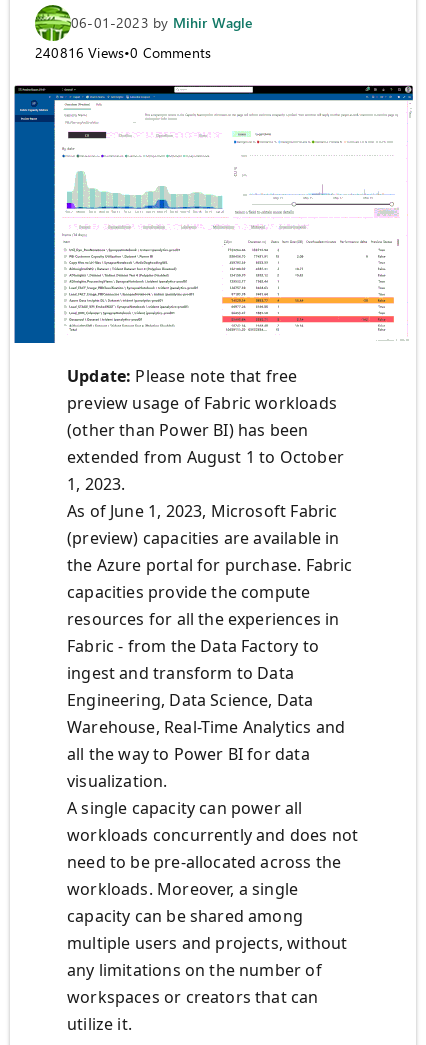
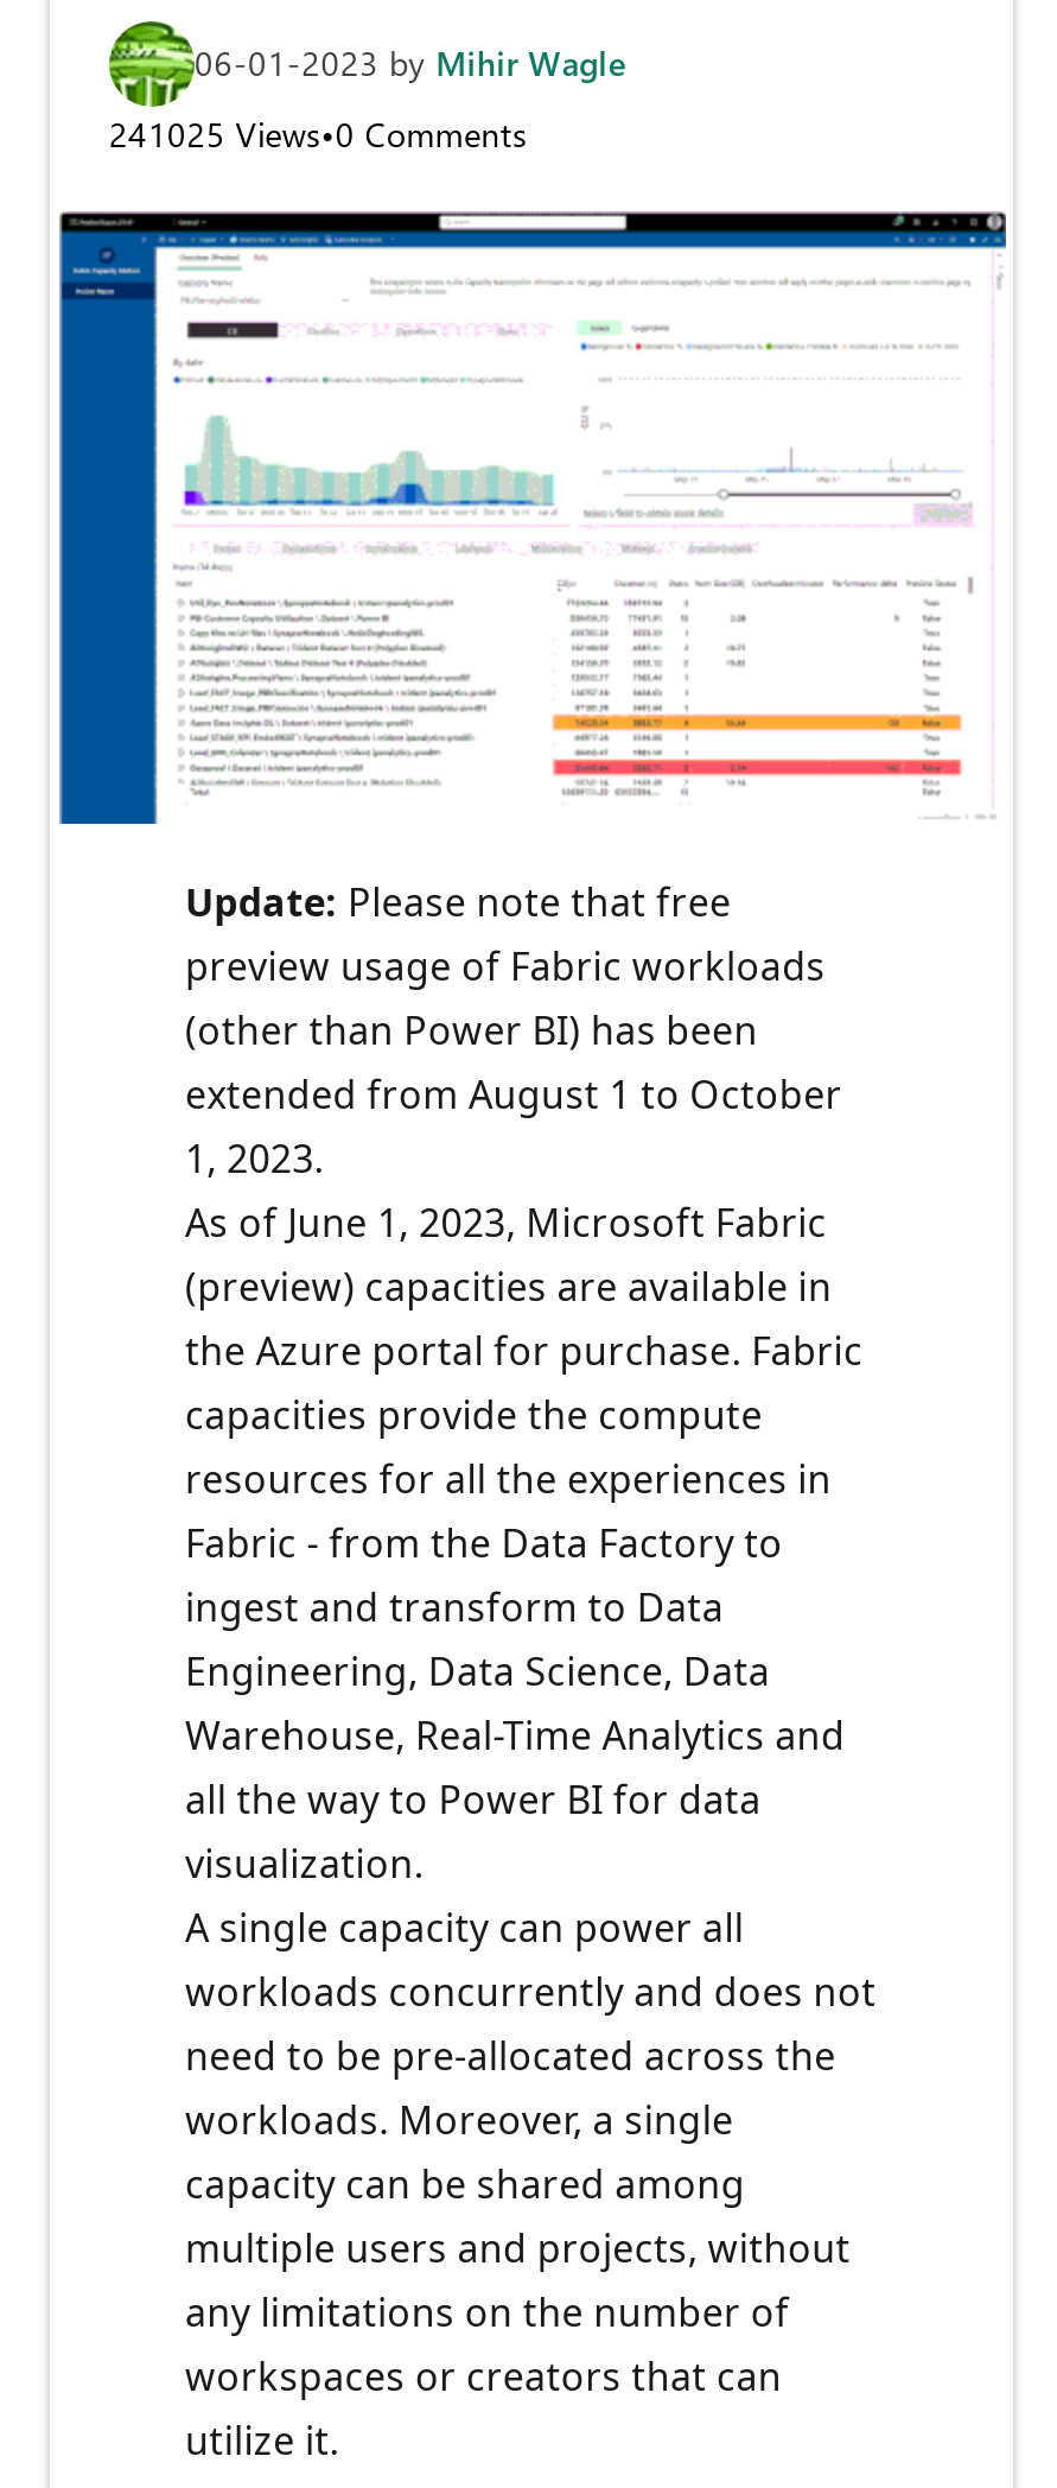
- 240816 Views•0 Comments
+ 241025 Views•0 Comments
